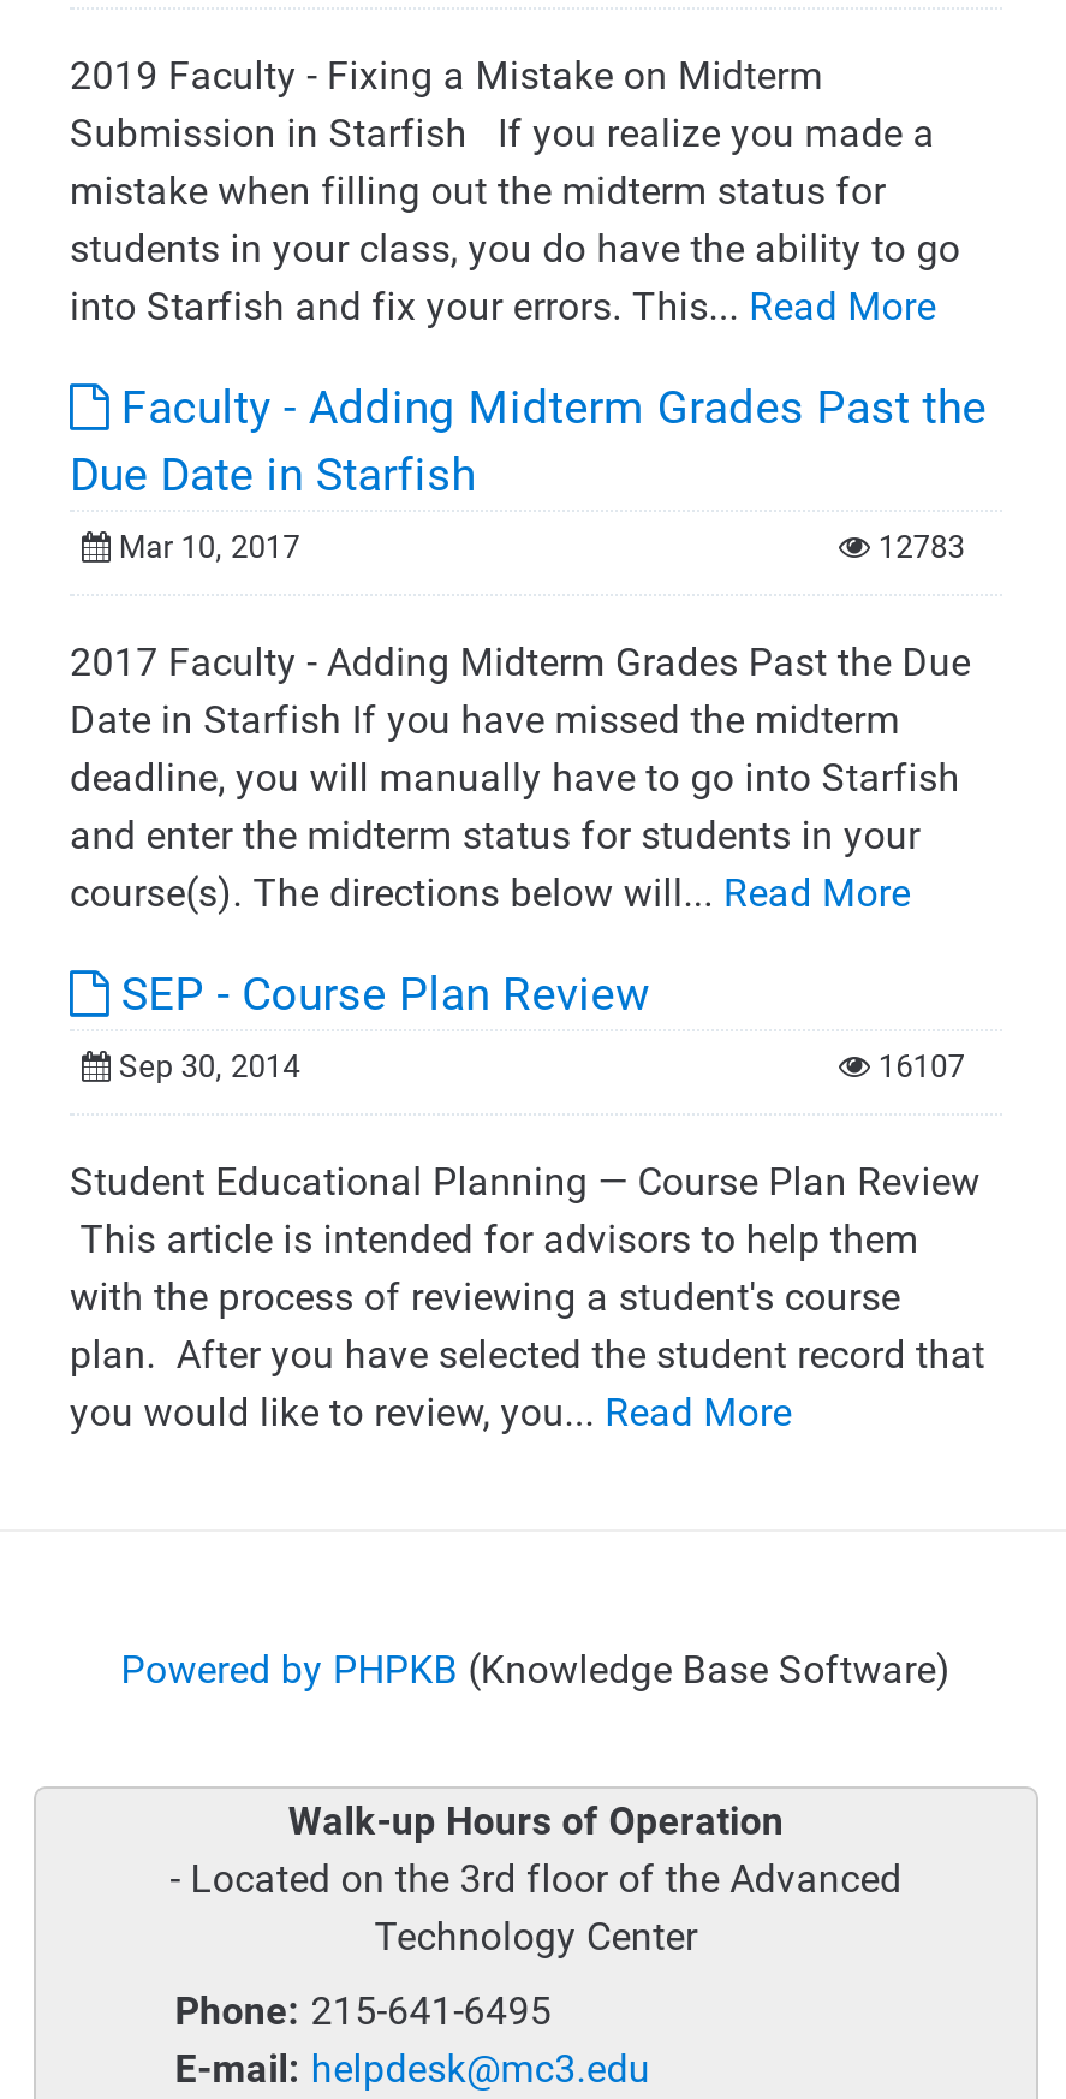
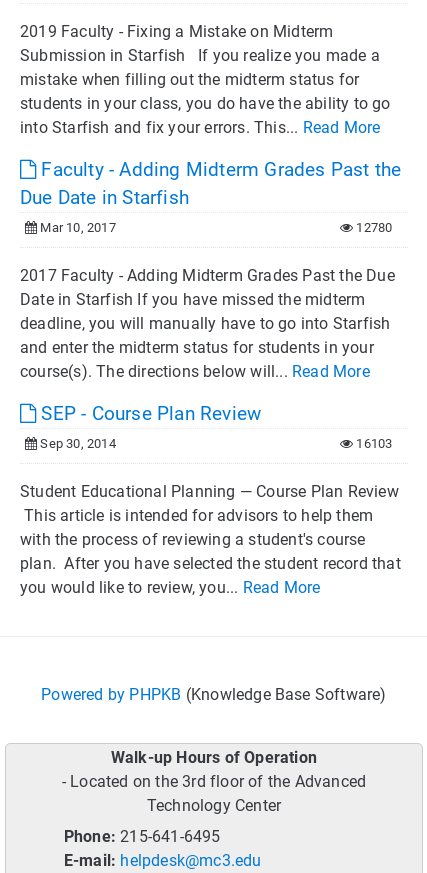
- 12783
+ 12780

- 16107
+ 16103
